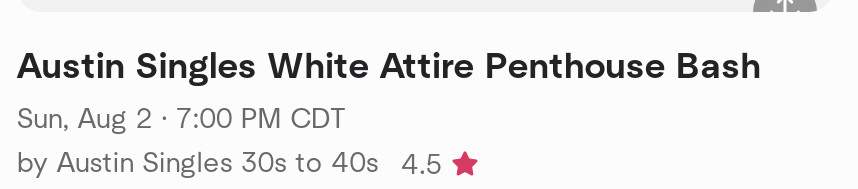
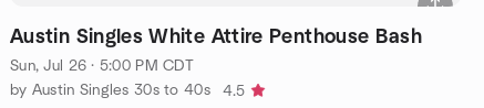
- Sun, Aug 2 · 7:00 PM CDT
+ Sun, Jul 26 · 5:00 PM CDT
